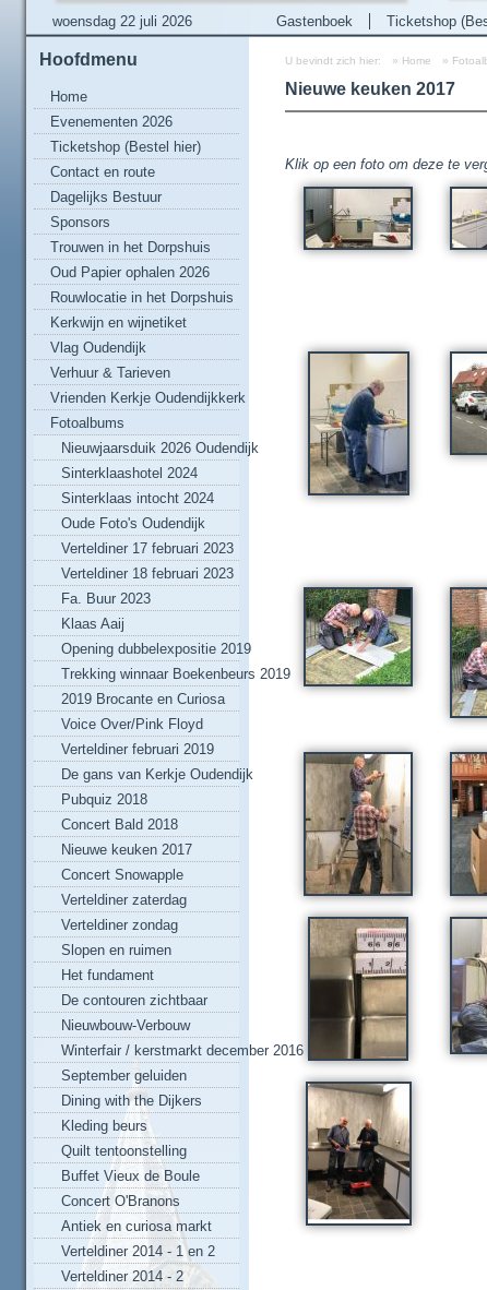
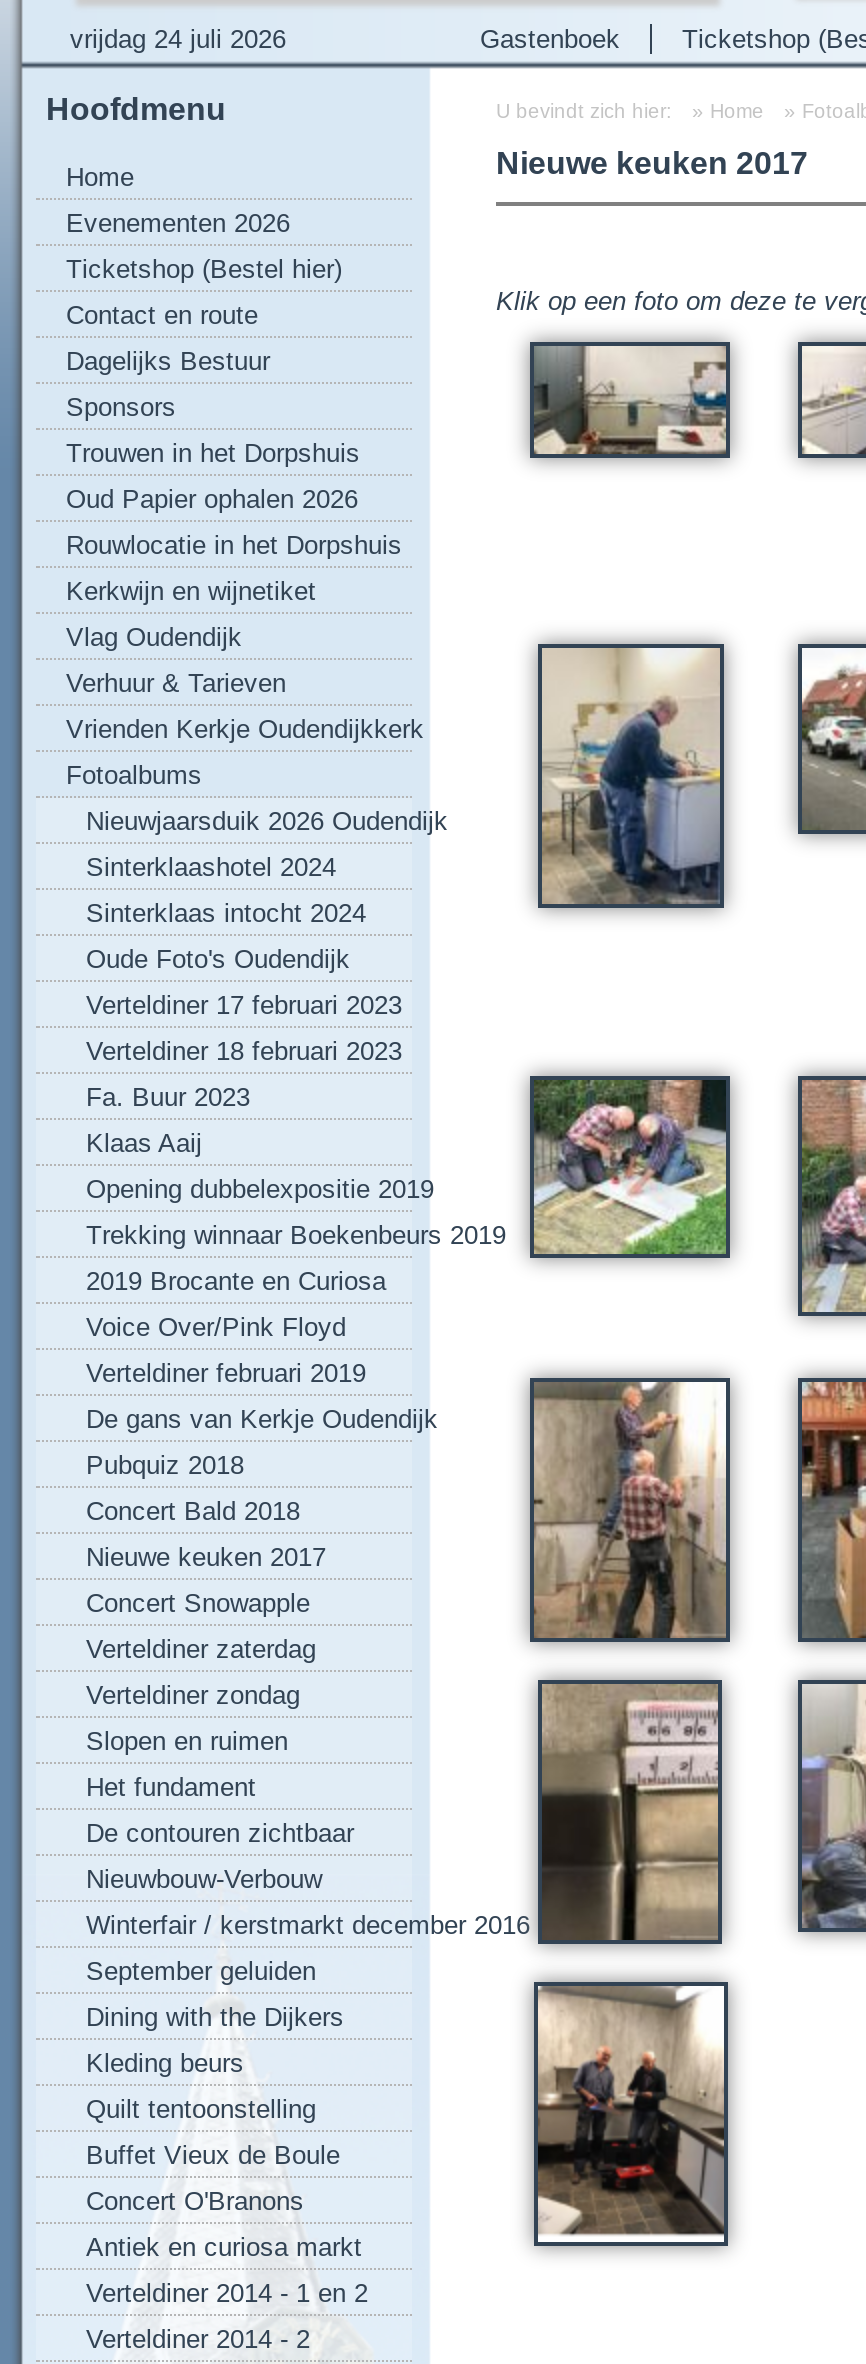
- woensdag 22 juli 2026
+ vrijdag 24 juli 2026
